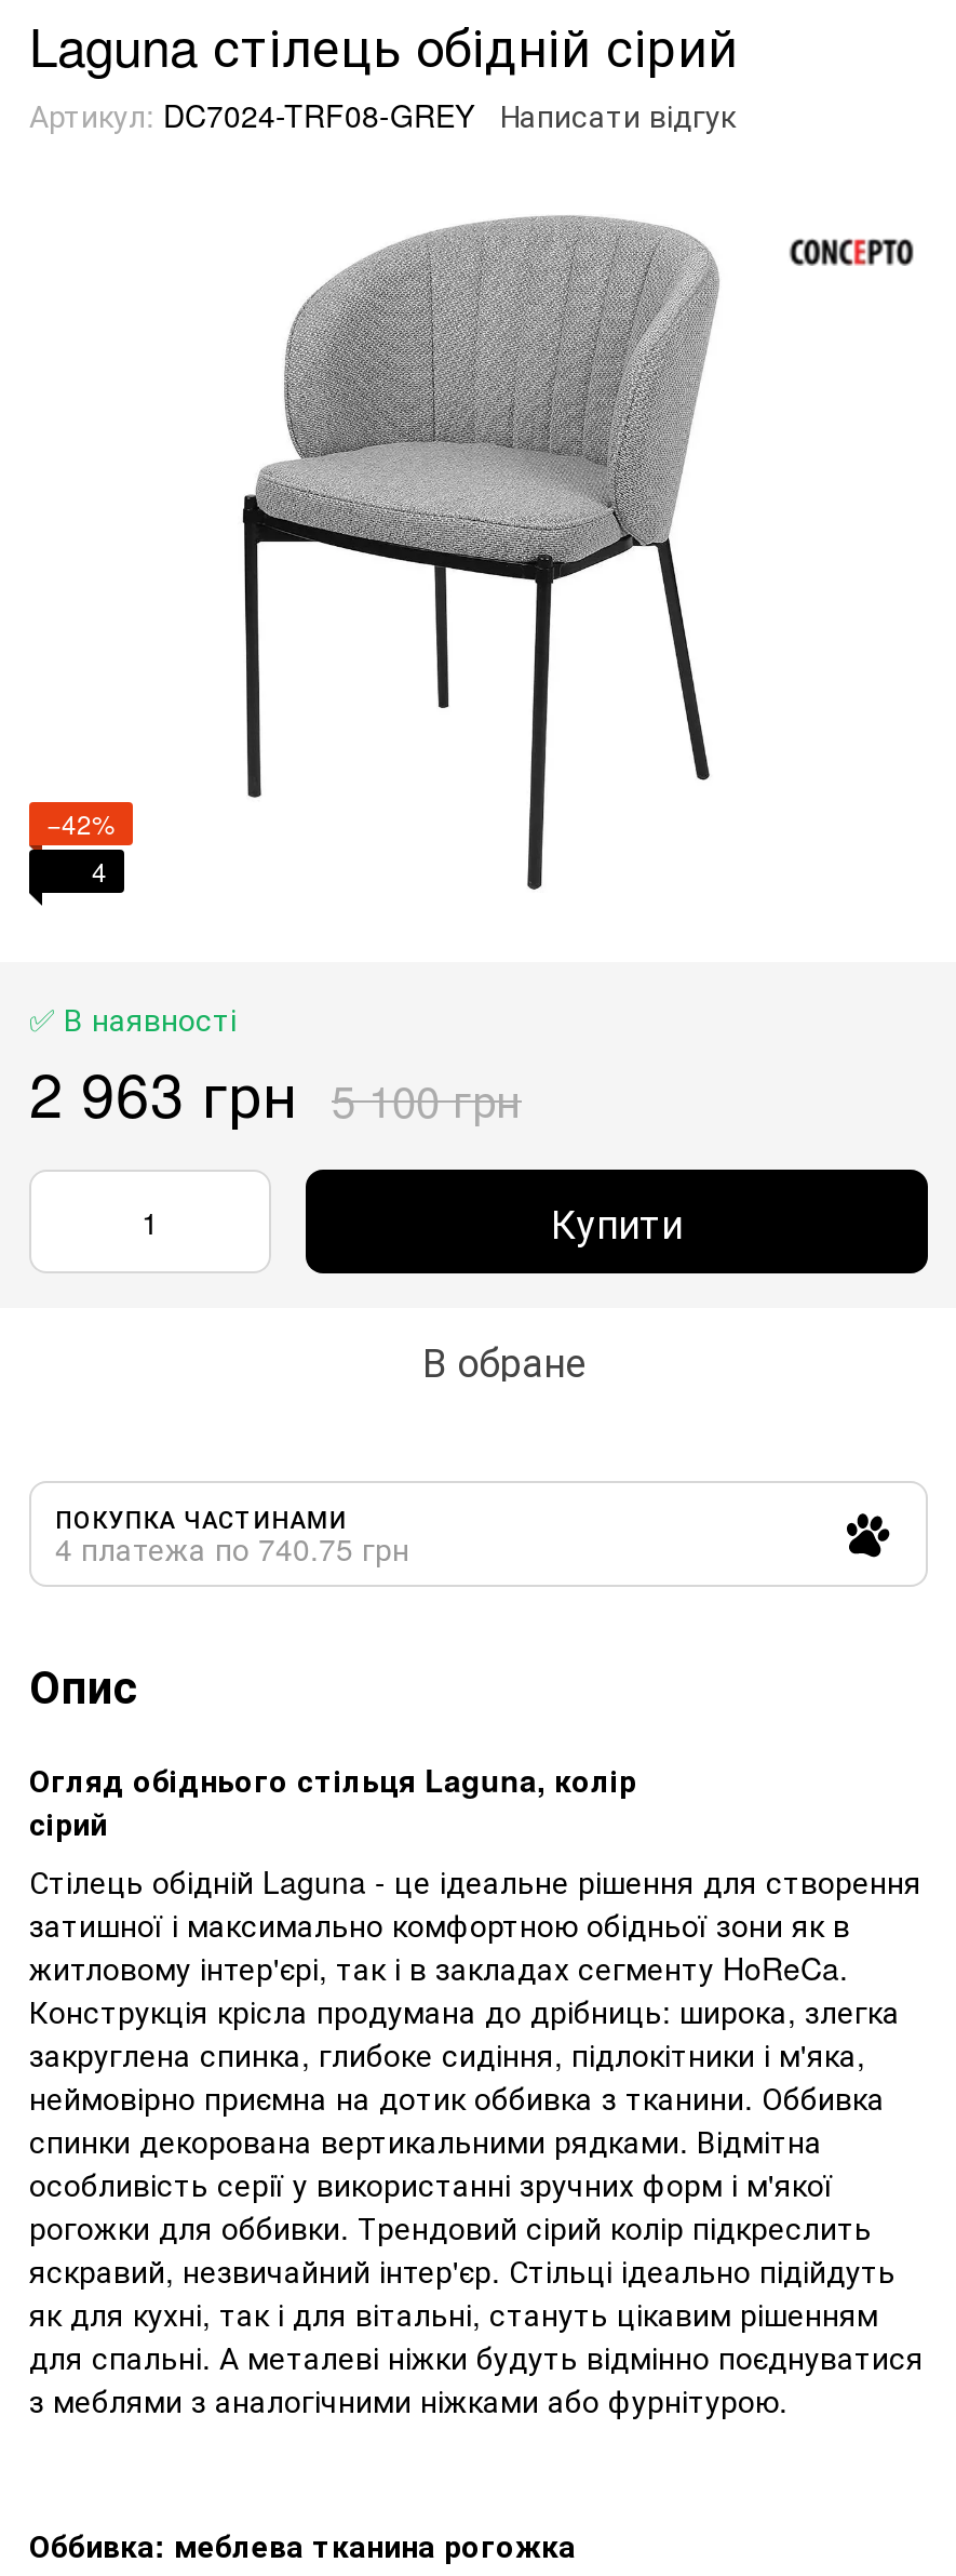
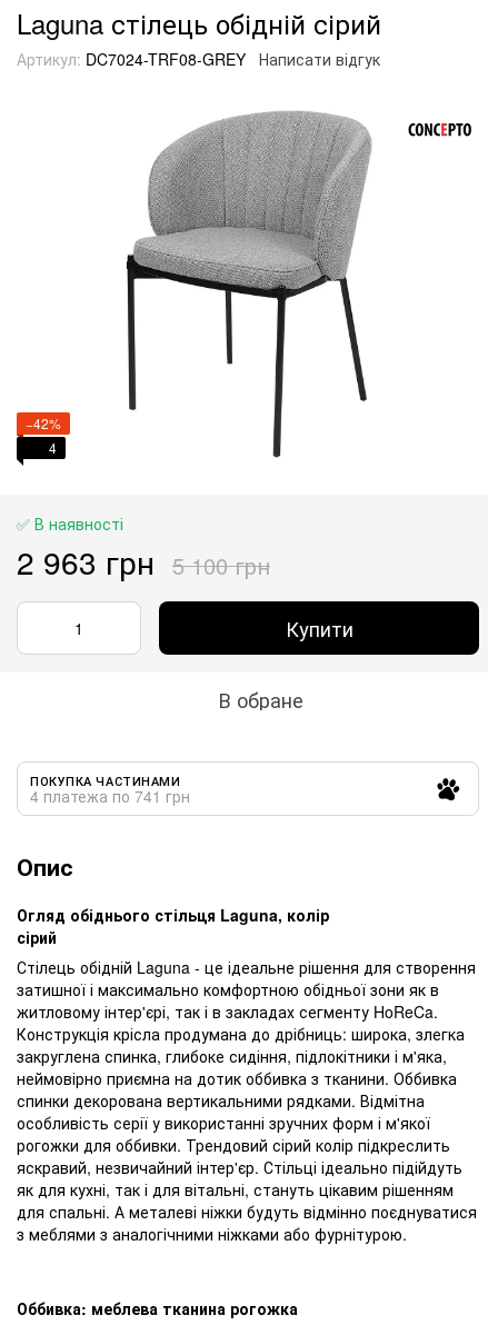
- 4 платежа по 740.75 грн
+ 4 платежа по 741 грн
